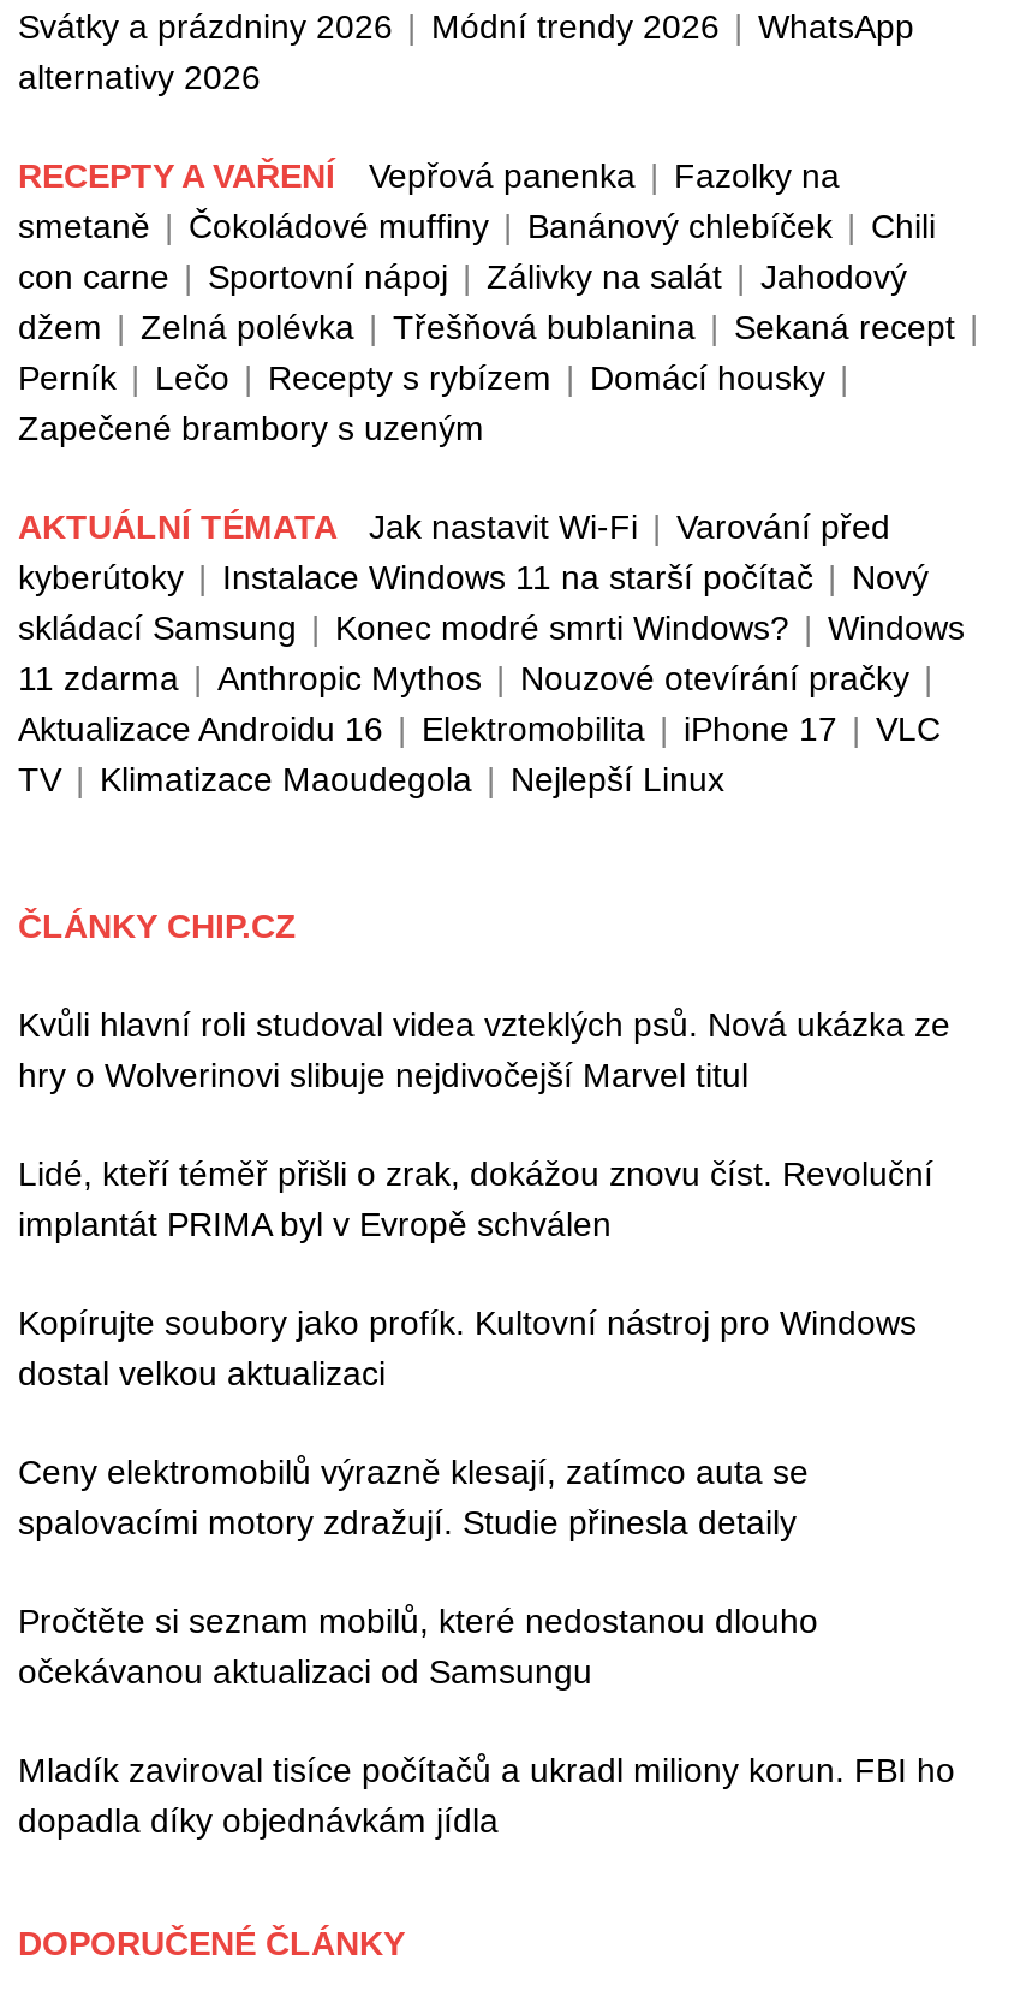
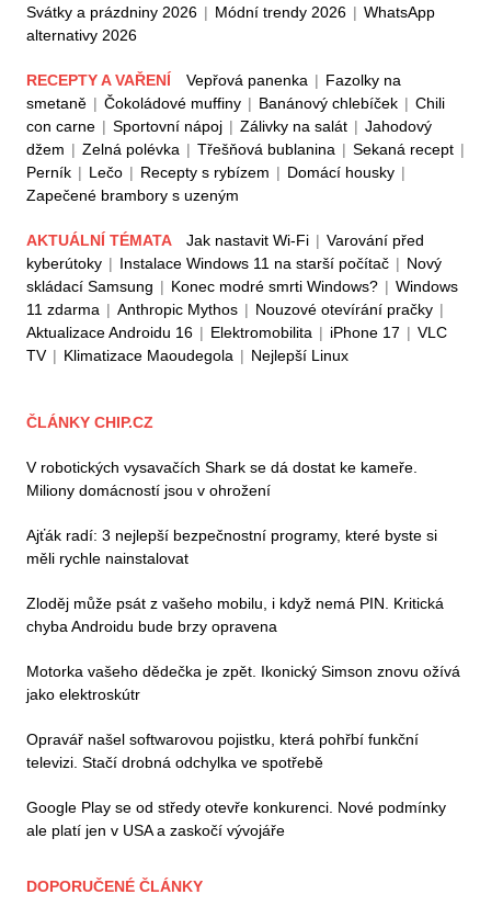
- Kvůli hlavní roli studoval videa vzteklých psů. Nová ukázka ze
- hry o Wolverinovi slibuje nejdivočejší Marvel titul
+ V robotických vysavačích Shark se dá dostat ke kameře.
+ Miliony domácností jsou v ohrožení

- Lidé, kteří téměř přišli o zrak, dokážou znovu číst. Revoluční
- implantát PRIMA byl v Evropě schválen
+ Ajťák radí: 3 nejlepší bezpečnostní programy, které byste si
+ měli rychle nainstalovat

- Kopírujte soubory jako profík. Kultovní nástroj pro Windows
- dostal velkou aktualizaci
+ Zloděj může psát z vašeho mobilu, i když nemá PIN. Kritická
+ chyba Androidu bude brzy opravena

- Ceny elektromobilů výrazně klesají, zatímco auta se
- spalovacími motory zdražují. Studie přinesla detaily
+ Motorka vašeho dědečka je zpět. Ikonický Simson znovu ožívá
+ jako elektroskútr

- Pročtěte si seznam mobilů, které nedostanou dlouho
- očekávanou aktualizaci od Samsungu
+ Opravář našel softwarovou pojistku, která pohřbí funkční
+ televizi. Stačí drobná odchylka ve spotřebě

- Mladík zaviroval tisíce počítačů a ukradl miliony korun. FBI ho
- dopadla díky objednávkám jídla
+ Google Play se od středy otevře konkurenci. Nové podmínky
+ ale platí jen v USA a zaskočí vývojáře
